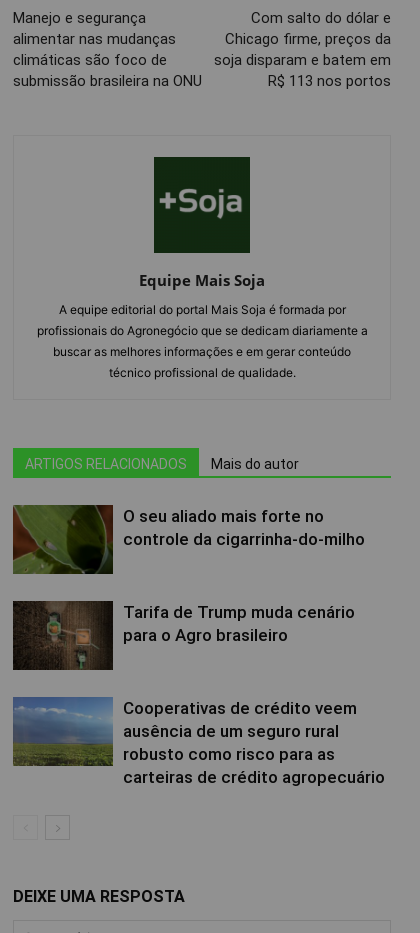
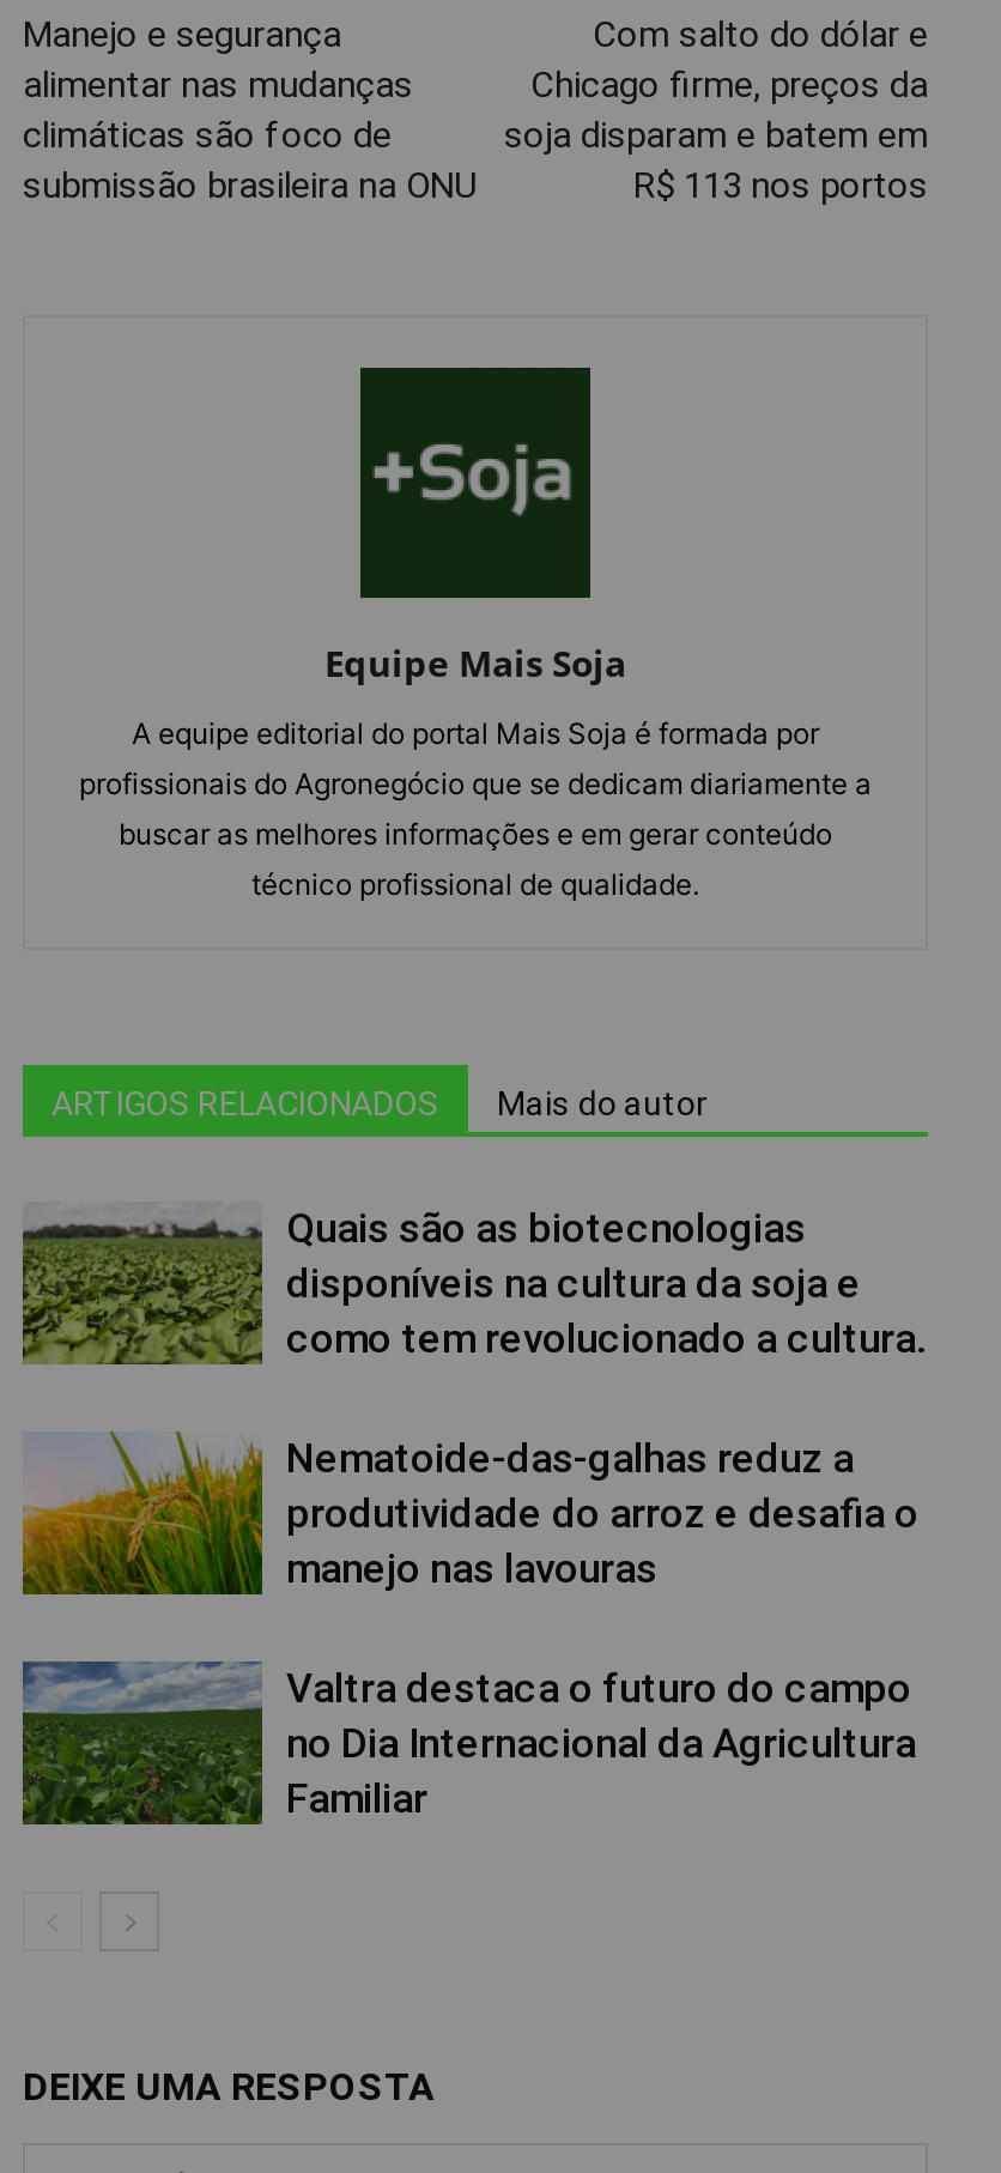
- [image]
- O seu aliado mais forte no
- controle da cigarrinha-do-milho
+ [image]
+ Quais são as biotecnologias
+ disponíveis na cultura da soja e
+ como tem revolucionado a cultura.

- [image]
- Tarifa de Trump muda cenário
- para o Agro brasileiro
+ [image]
+ Nematoide-das-galhas reduz a
+ produtividade do arroz e desafia o
+ manejo nas lavouras

- [image]
- Cooperativas de crédito veem
- ausência de um seguro rural
- robusto como risco para as
- carteiras de crédito agropecuário
+ [image]
+ Valtra destaca o futuro do campo
+ no Dia Internacional da Agricultura
+ Familiar
